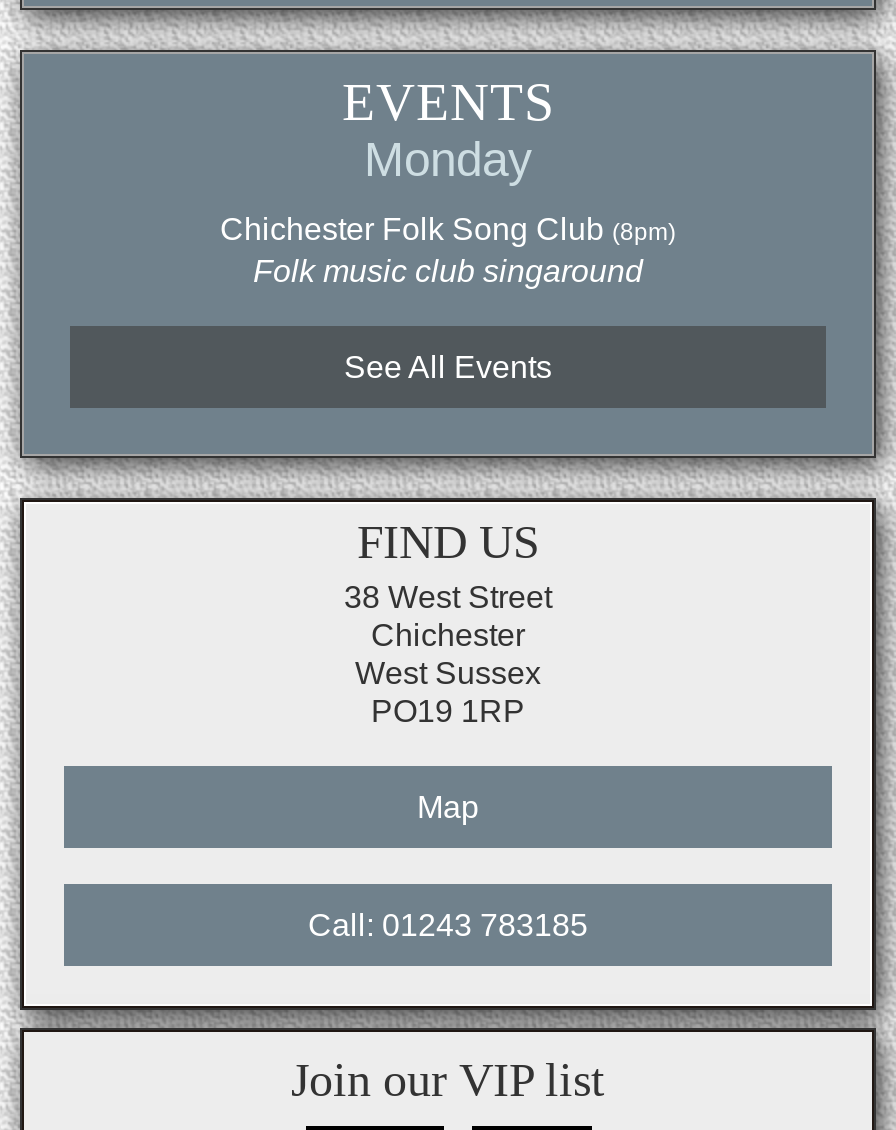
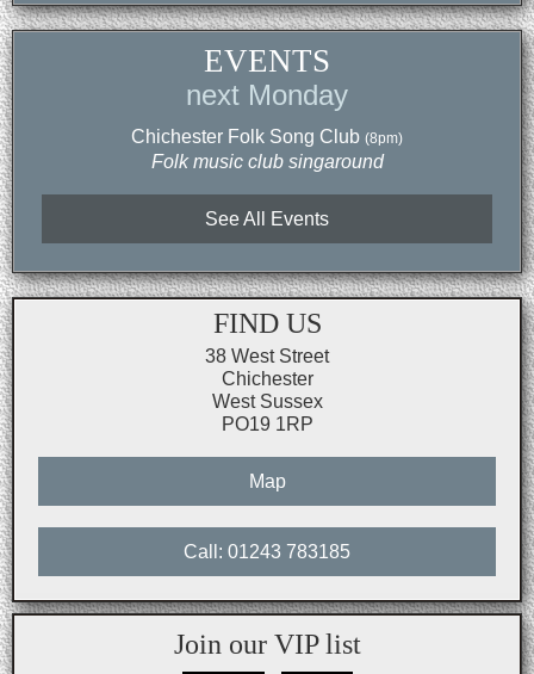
- Monday
+ next Monday
